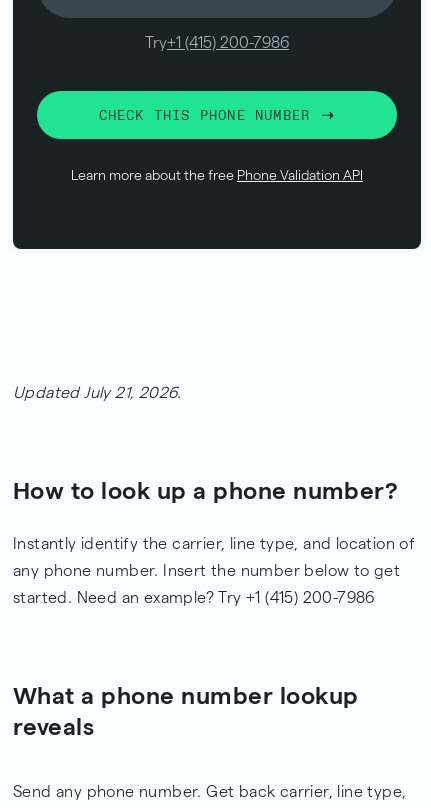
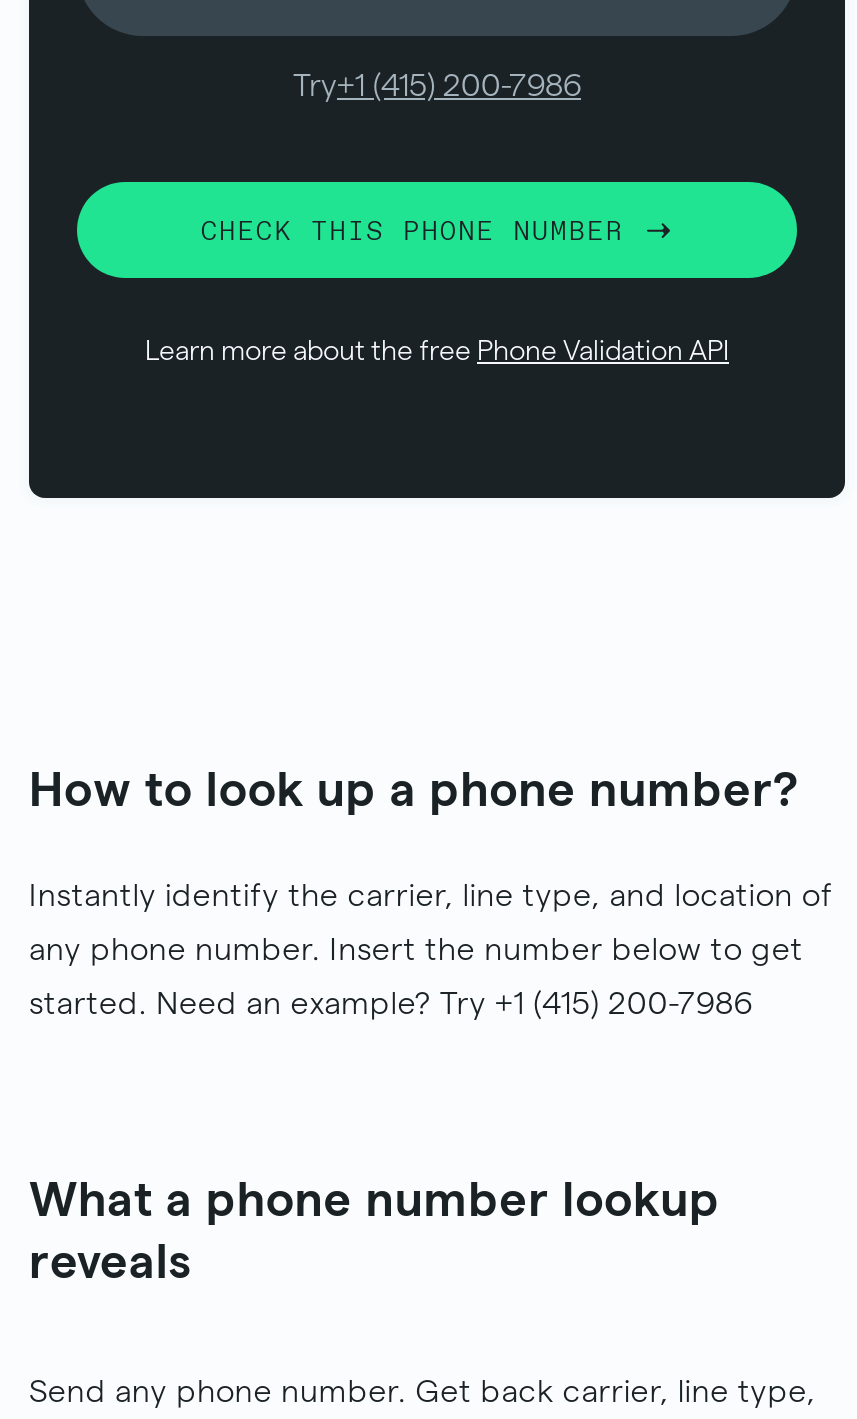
- Updated July 21, 2026.
